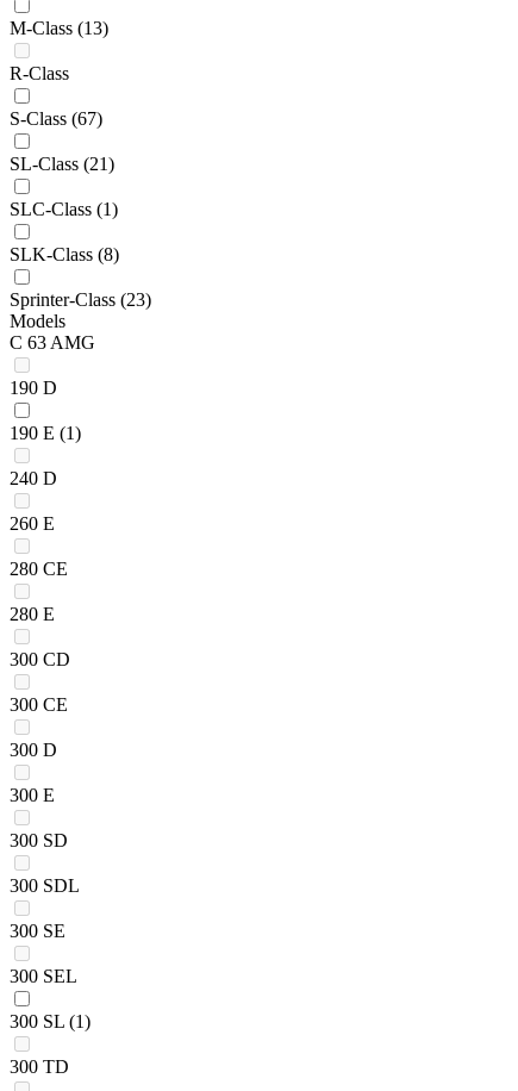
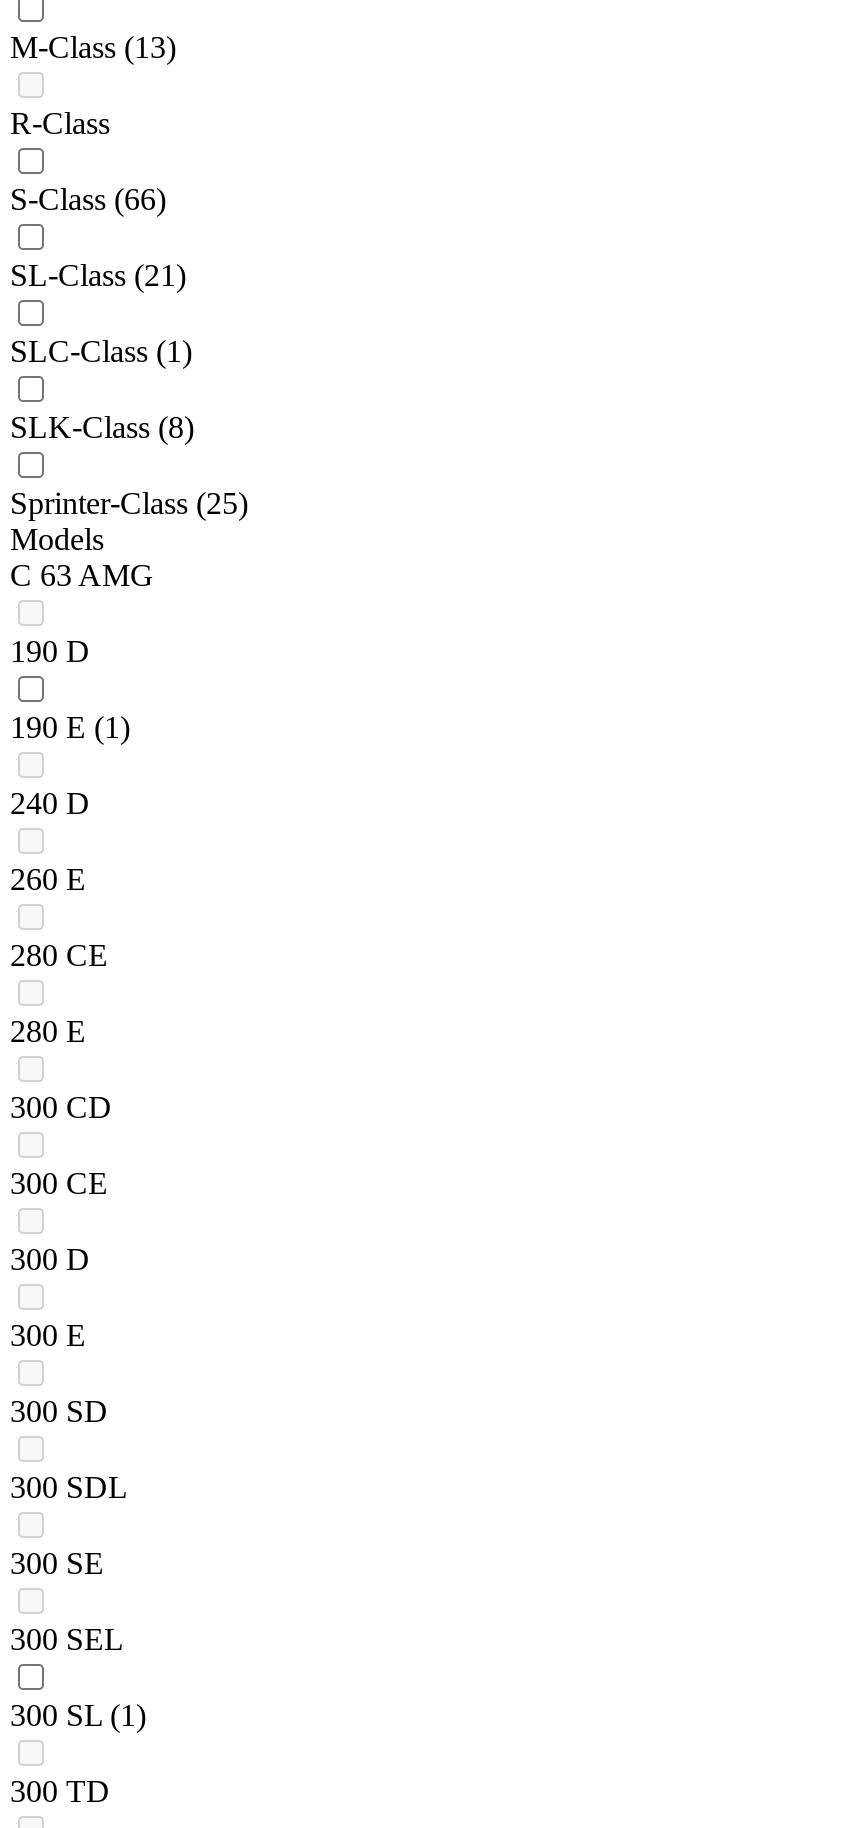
- S-Class (67)
+ S-Class (66)

- Sprinter-Class (23)
+ Sprinter-Class (25)
